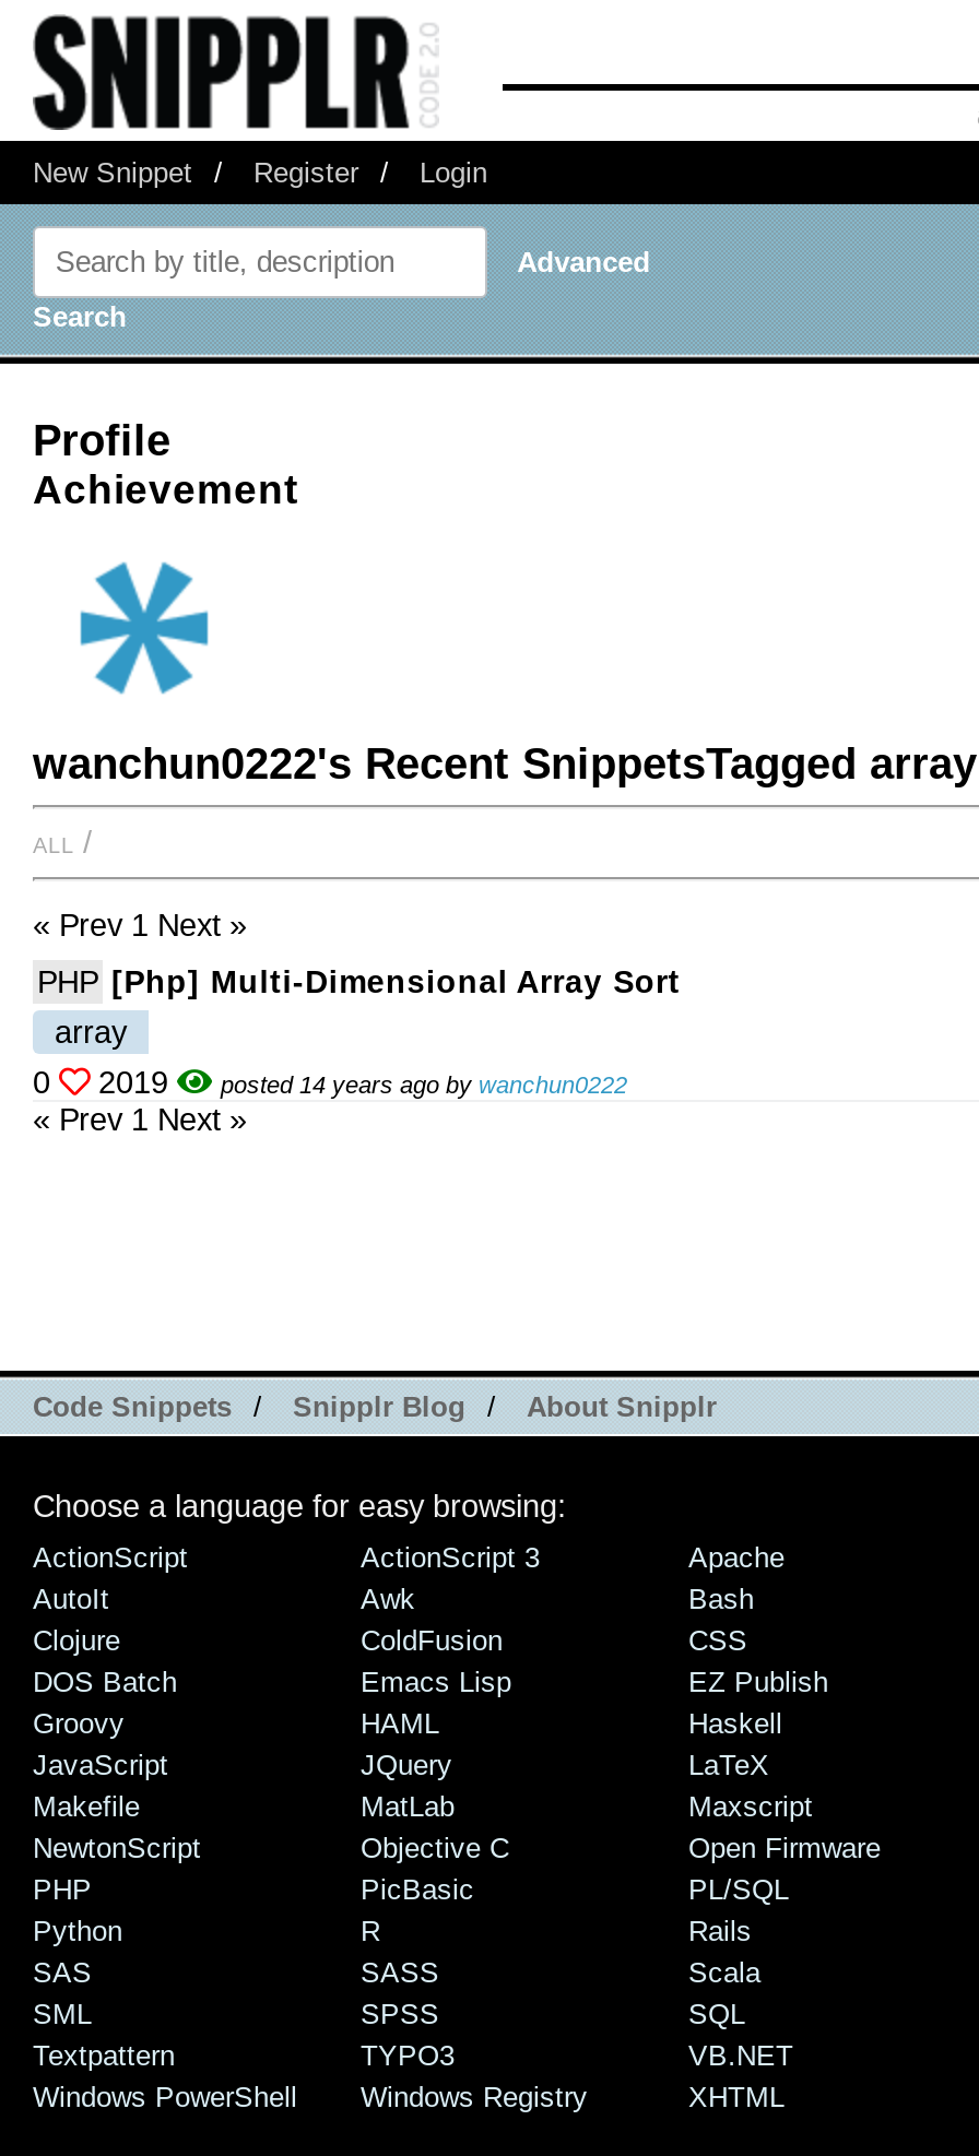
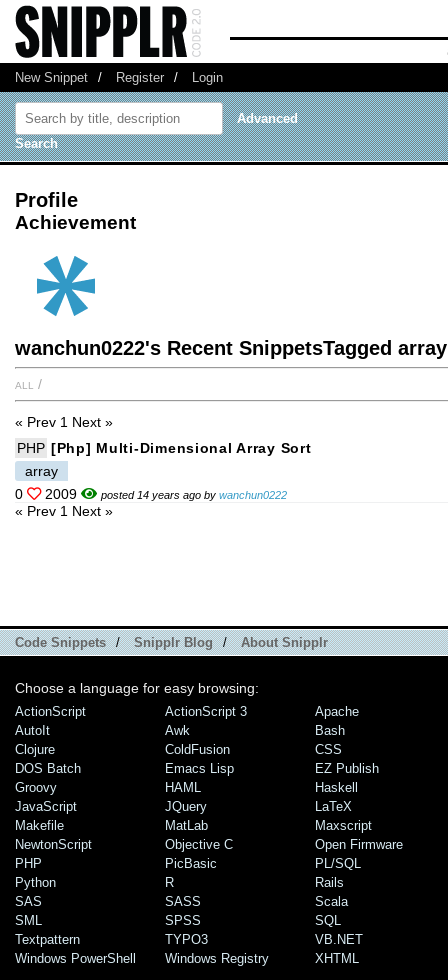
- 0 2019 posted 14 years ago by wanchun0222
+ 0 2009 posted 14 years ago by wanchun0222
